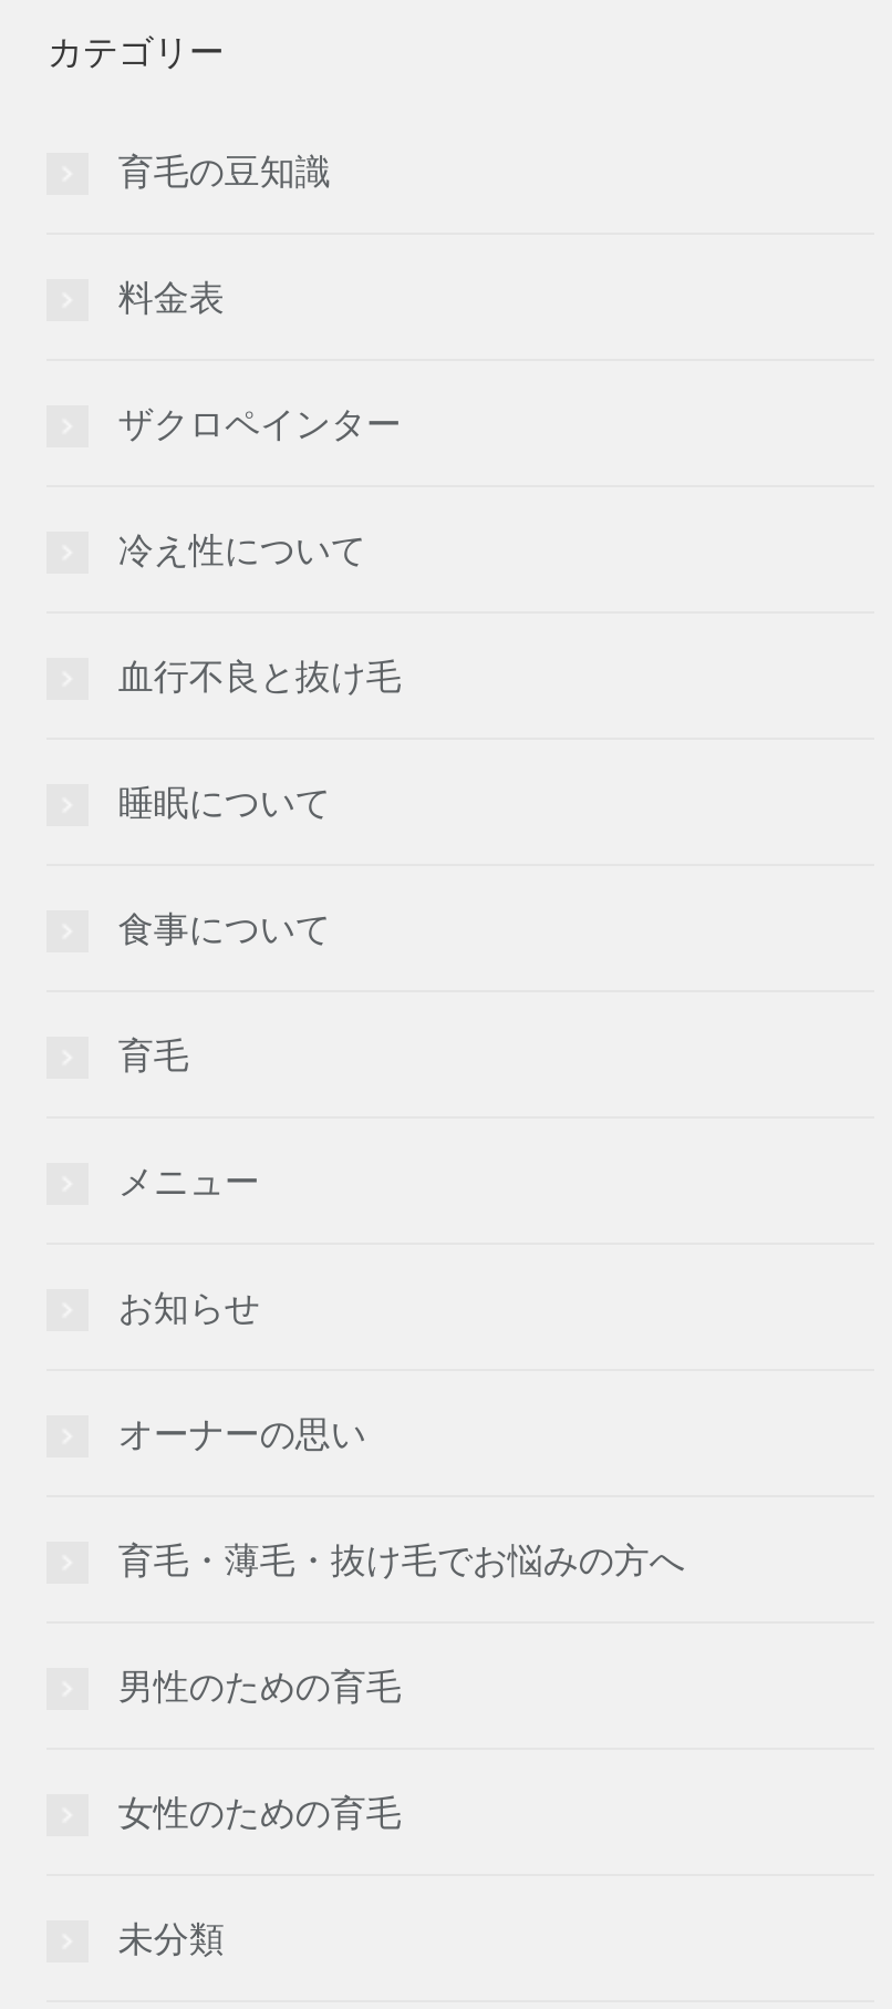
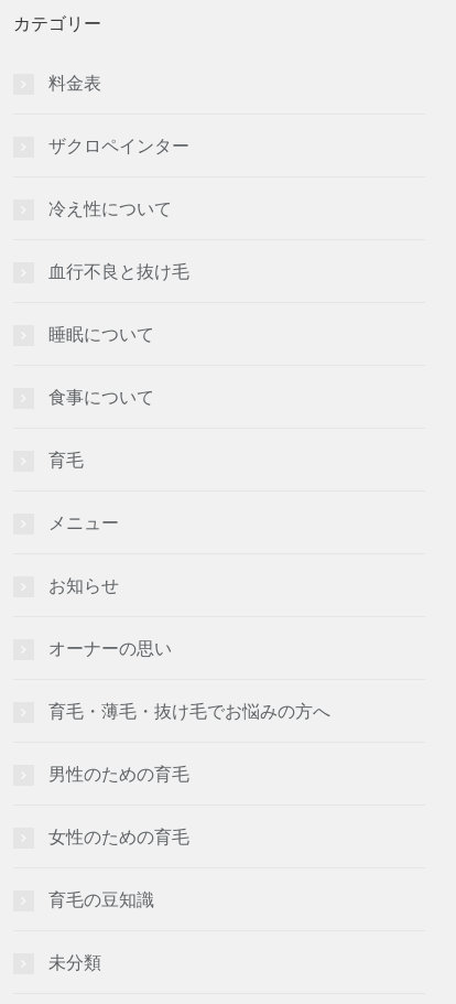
moved down: 育毛の豆知識

moved up: 料金表 | ザクロペインター | 冷え性について | ... | 男性のための育毛 | 女性のための育毛
